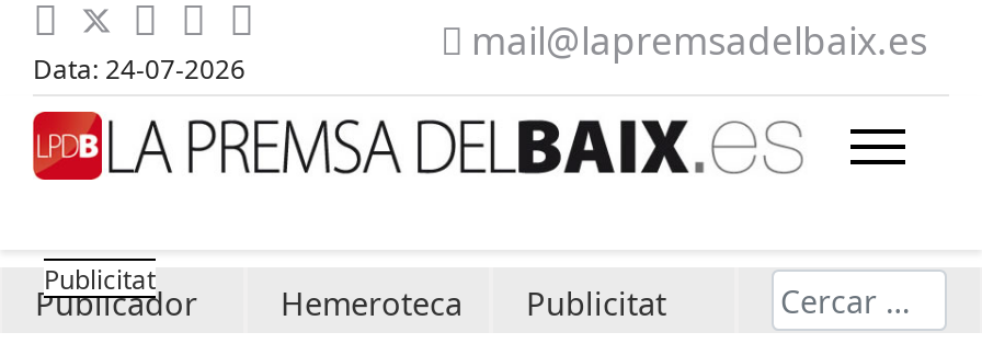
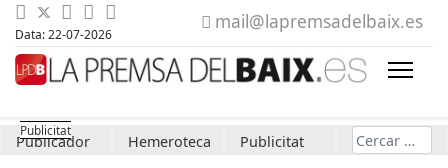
- Data: 24-07-2026
+ Data: 22-07-2026
